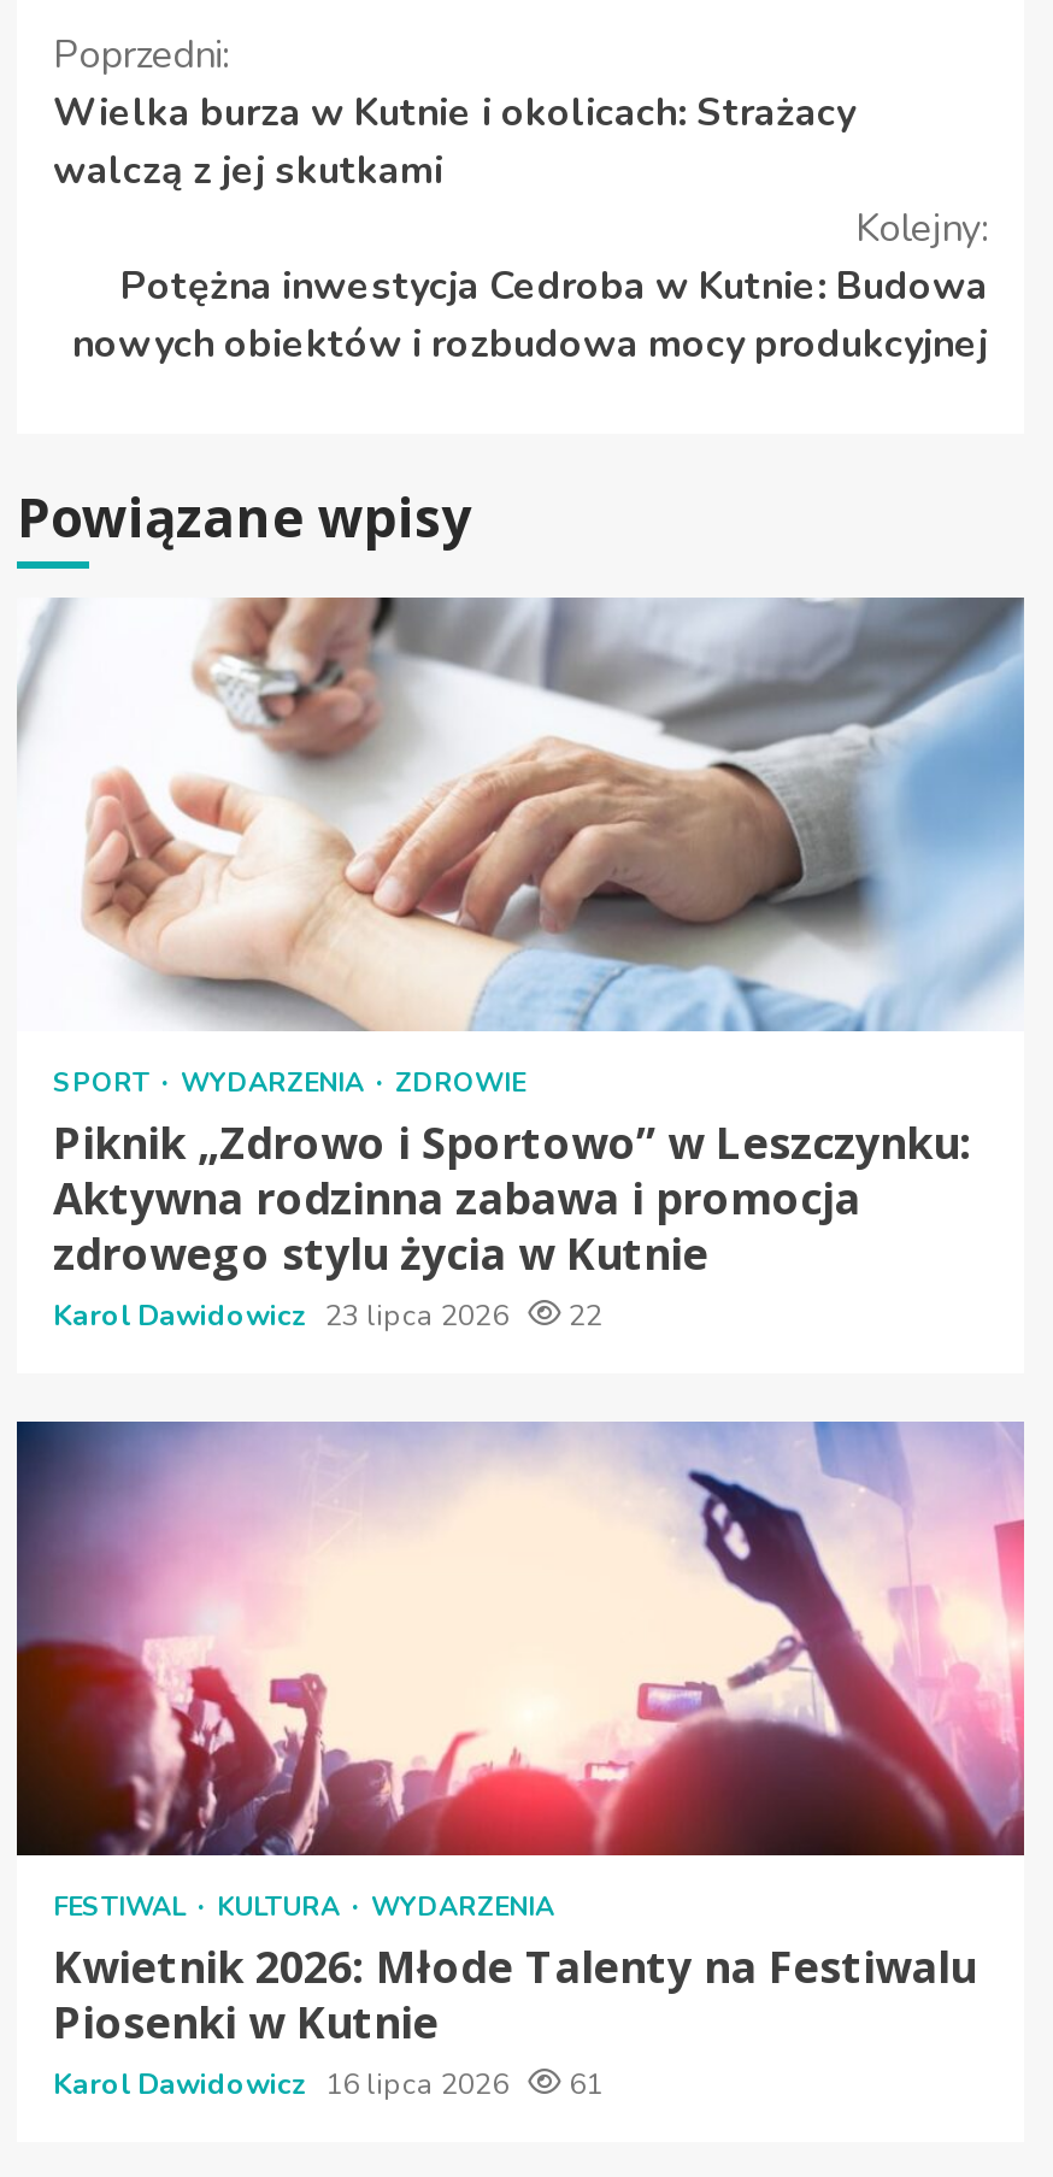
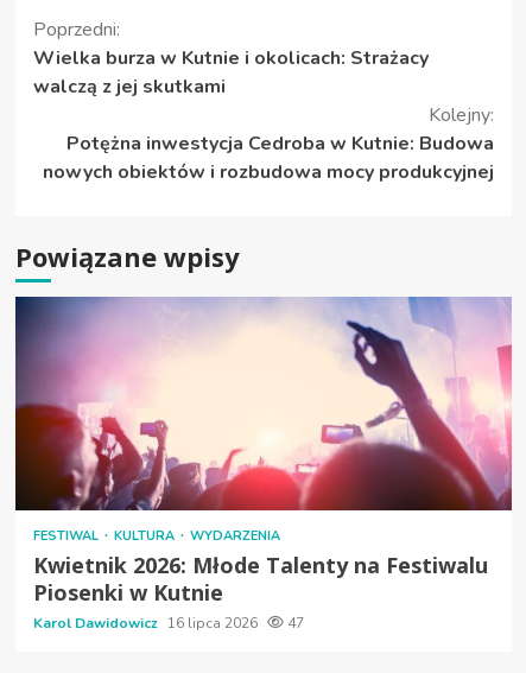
- [image]
- SPORT
- WYDARZENIA
- ZDROWIE
- Piknik „Zdrowo i Sportowo” w Leszczynku:
- Aktywna rodzinna zabawa i promocja
- zdrowego stylu życia w Kutnie
- Karol Dawidowicz 23 lipca 2026
- 22

- Karol Dawidowicz 16 lipca 2026 61
+ Karol Dawidowicz 16 lipca 2026 47
